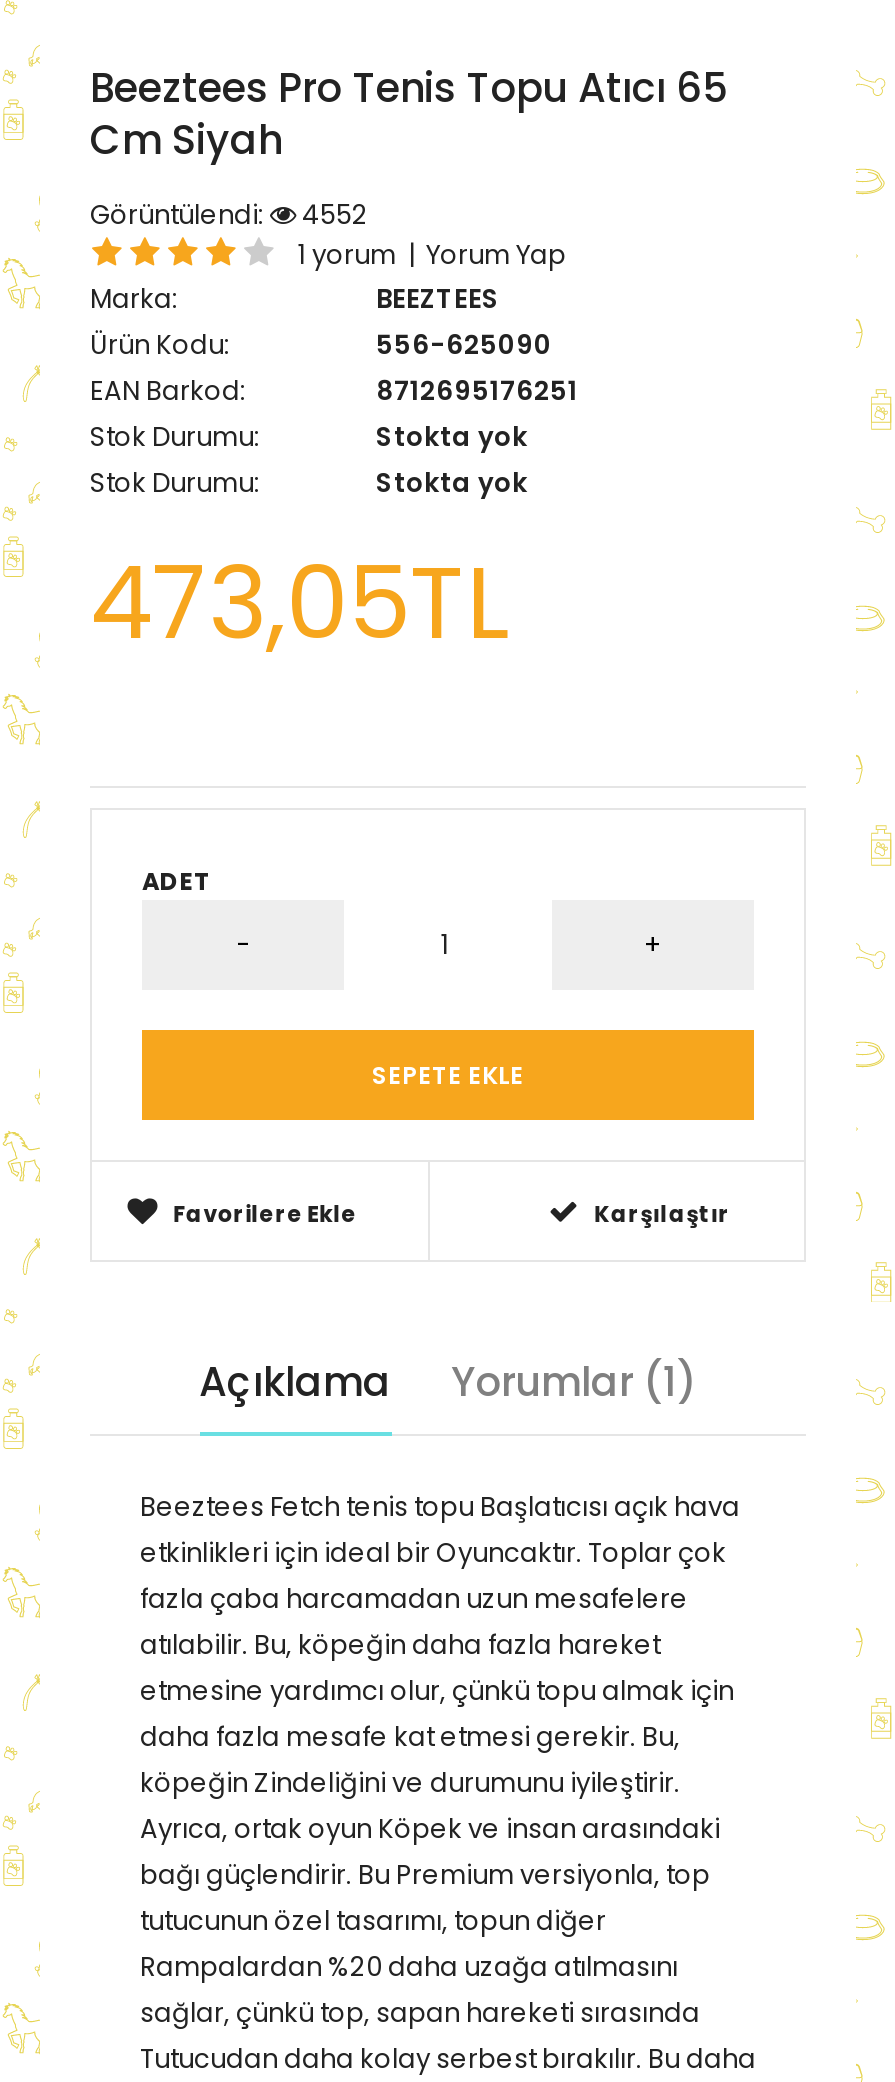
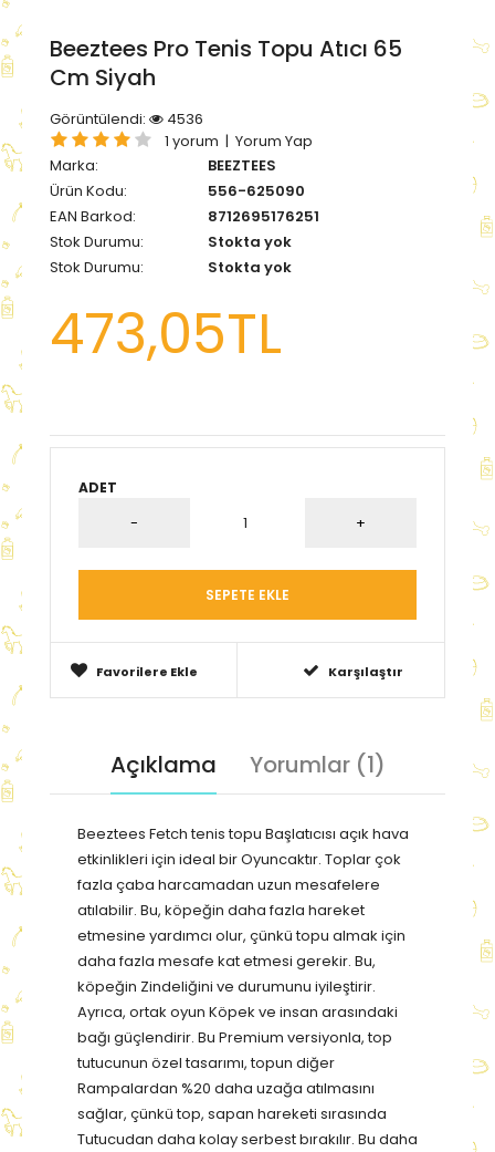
- Görüntülendi: 4552
+ Görüntülendi: 4536
